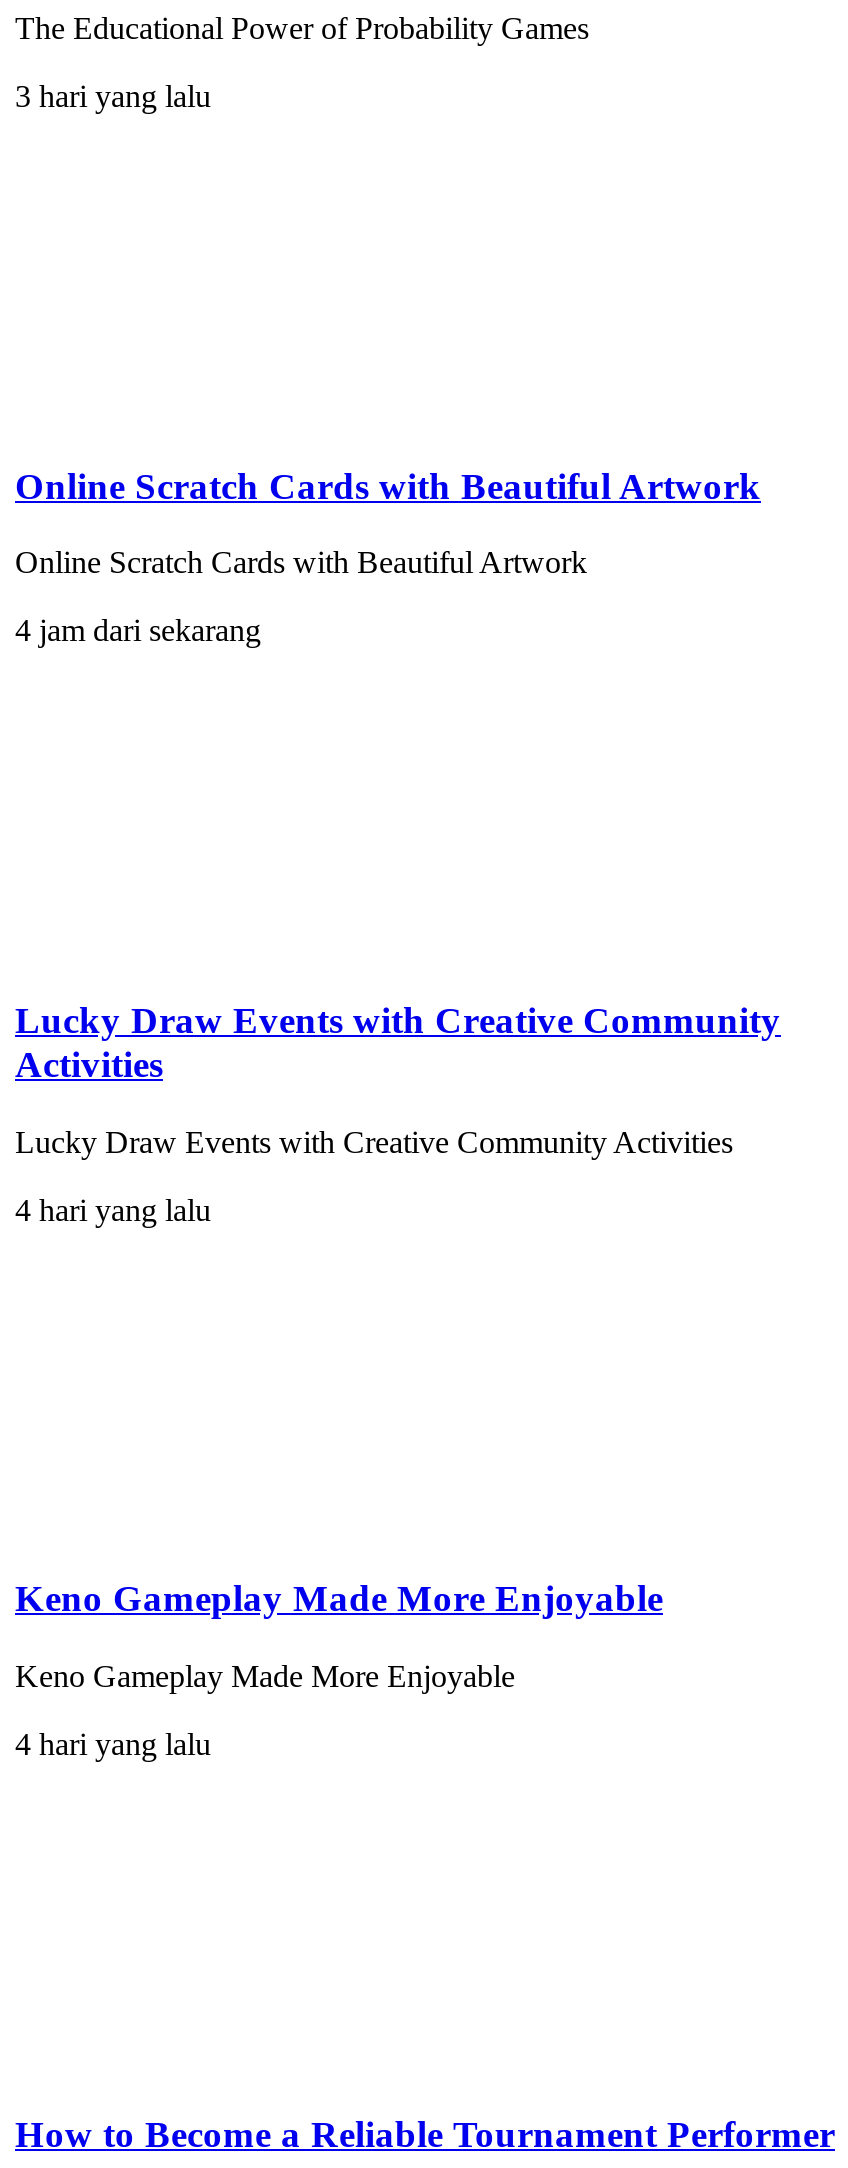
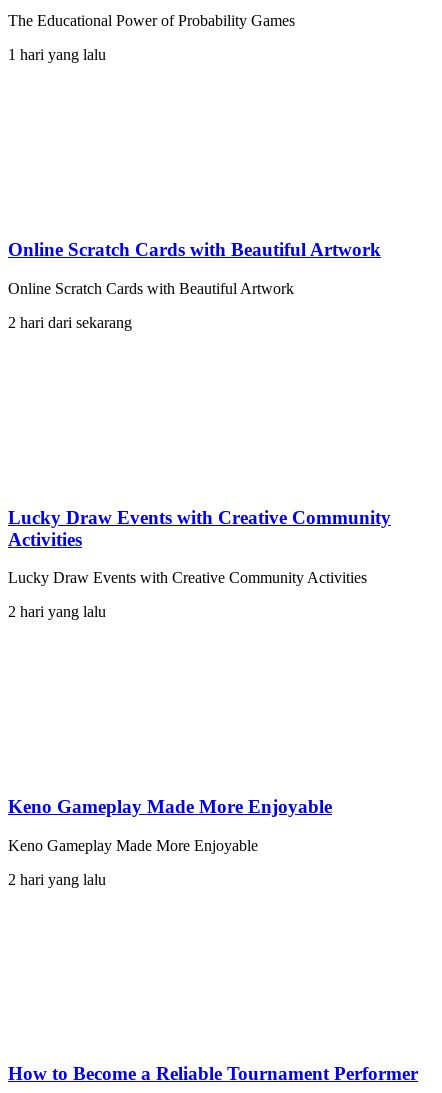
- 3 hari yang lalu
+ 1 hari yang lalu

- 4 jam dari sekarang
+ 2 hari dari sekarang

- 4 hari yang lalu
+ 2 hari yang lalu

- 4 hari yang lalu
+ 2 hari yang lalu
